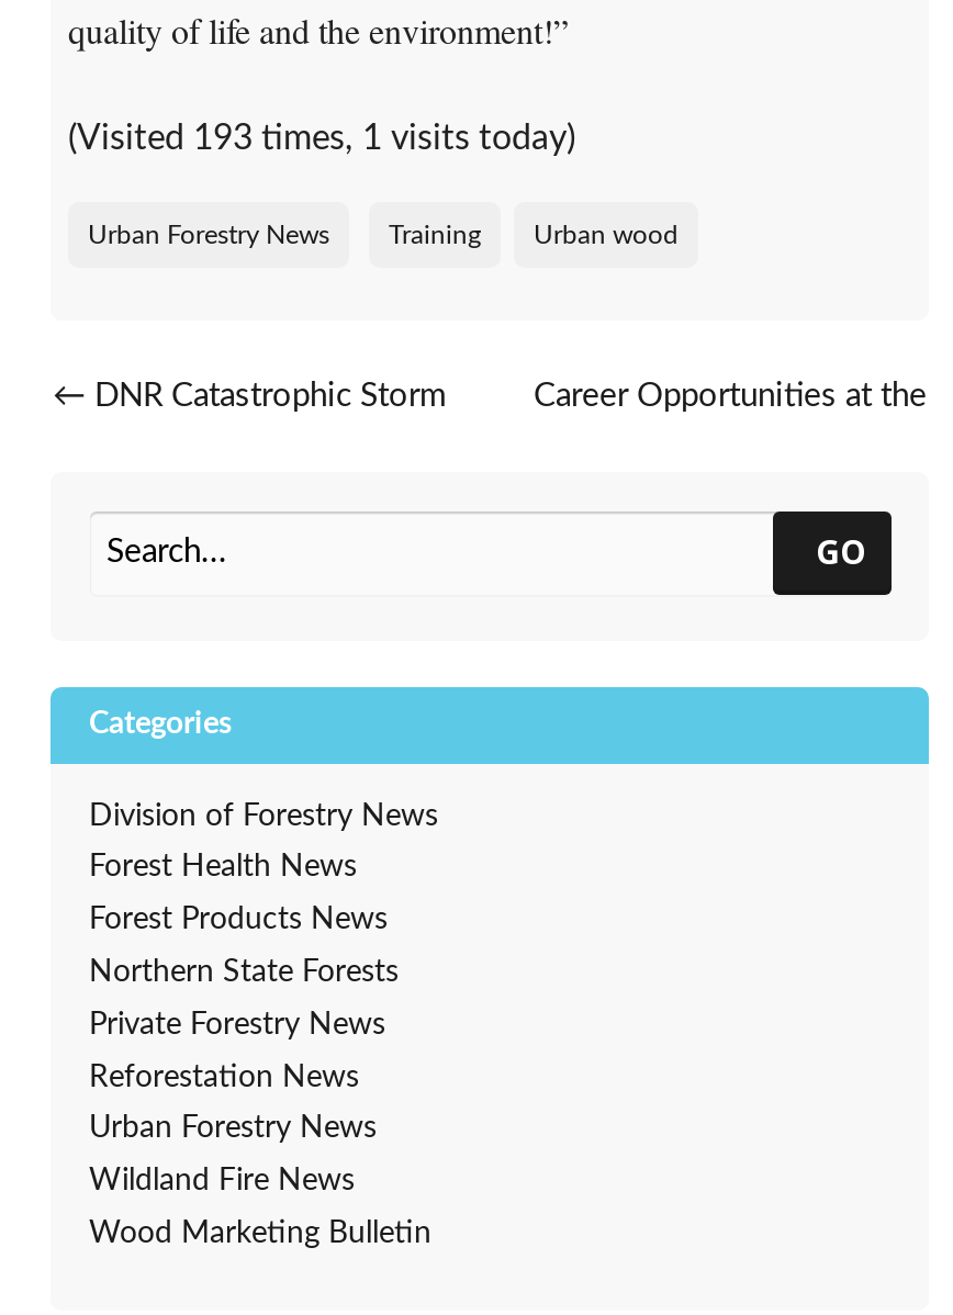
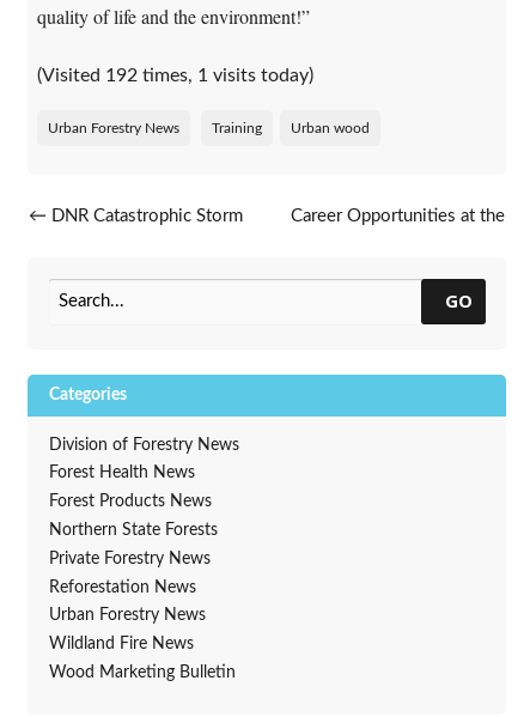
- (Visited 193 times, 1 visits today)
+ (Visited 192 times, 1 visits today)
